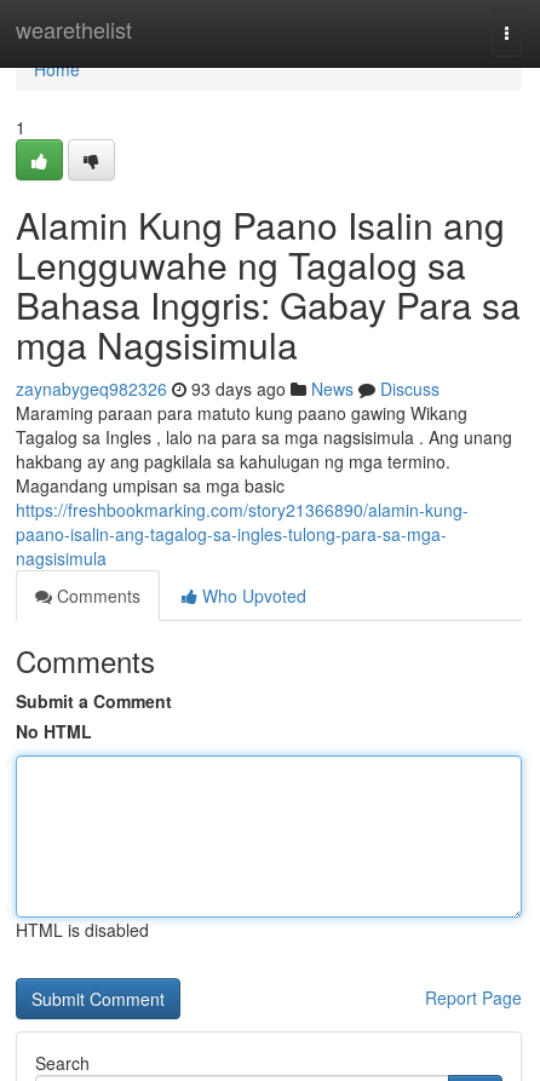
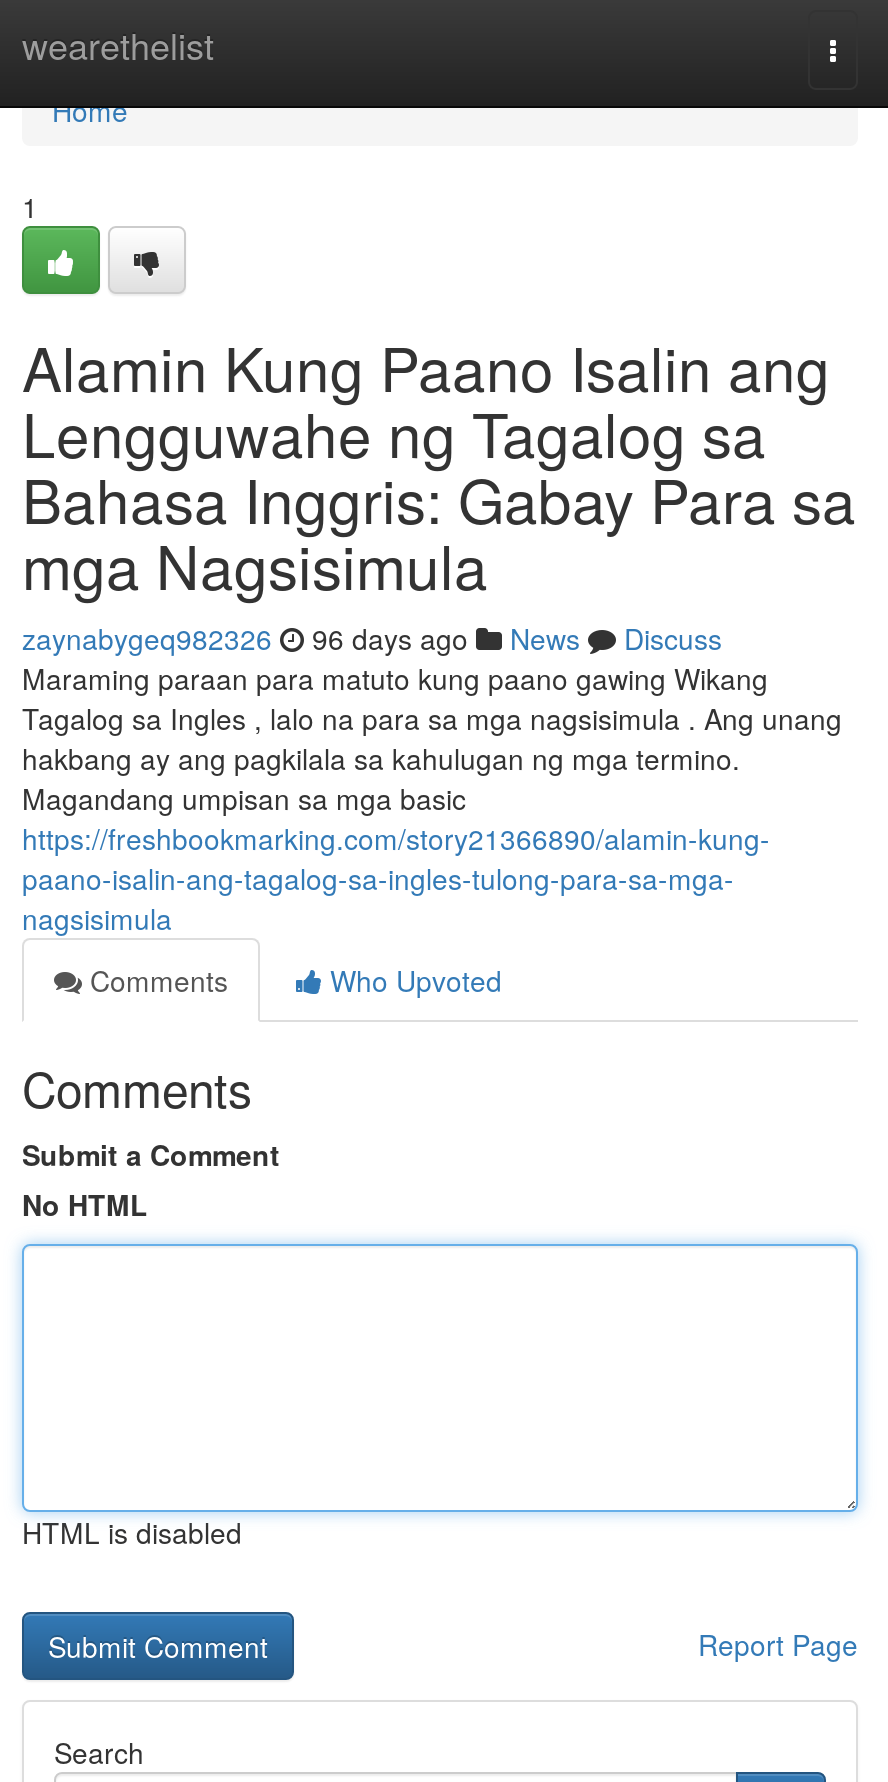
- zaynabygeq982326 93 days ago News Discuss
+ zaynabygeq982326 96 days ago News Discuss
